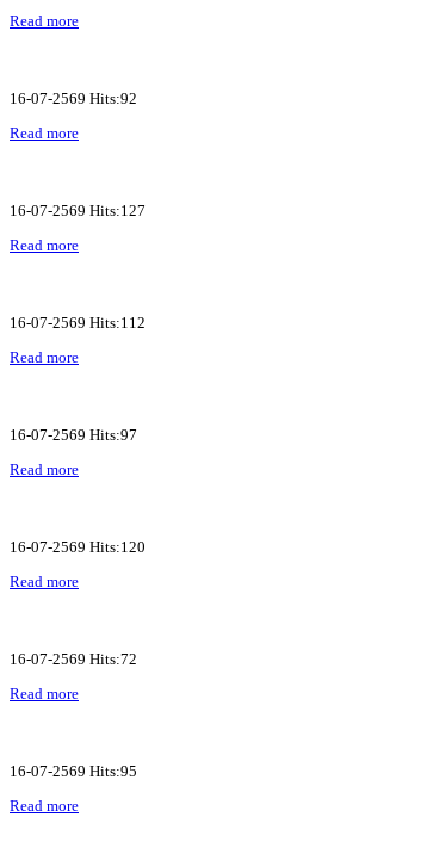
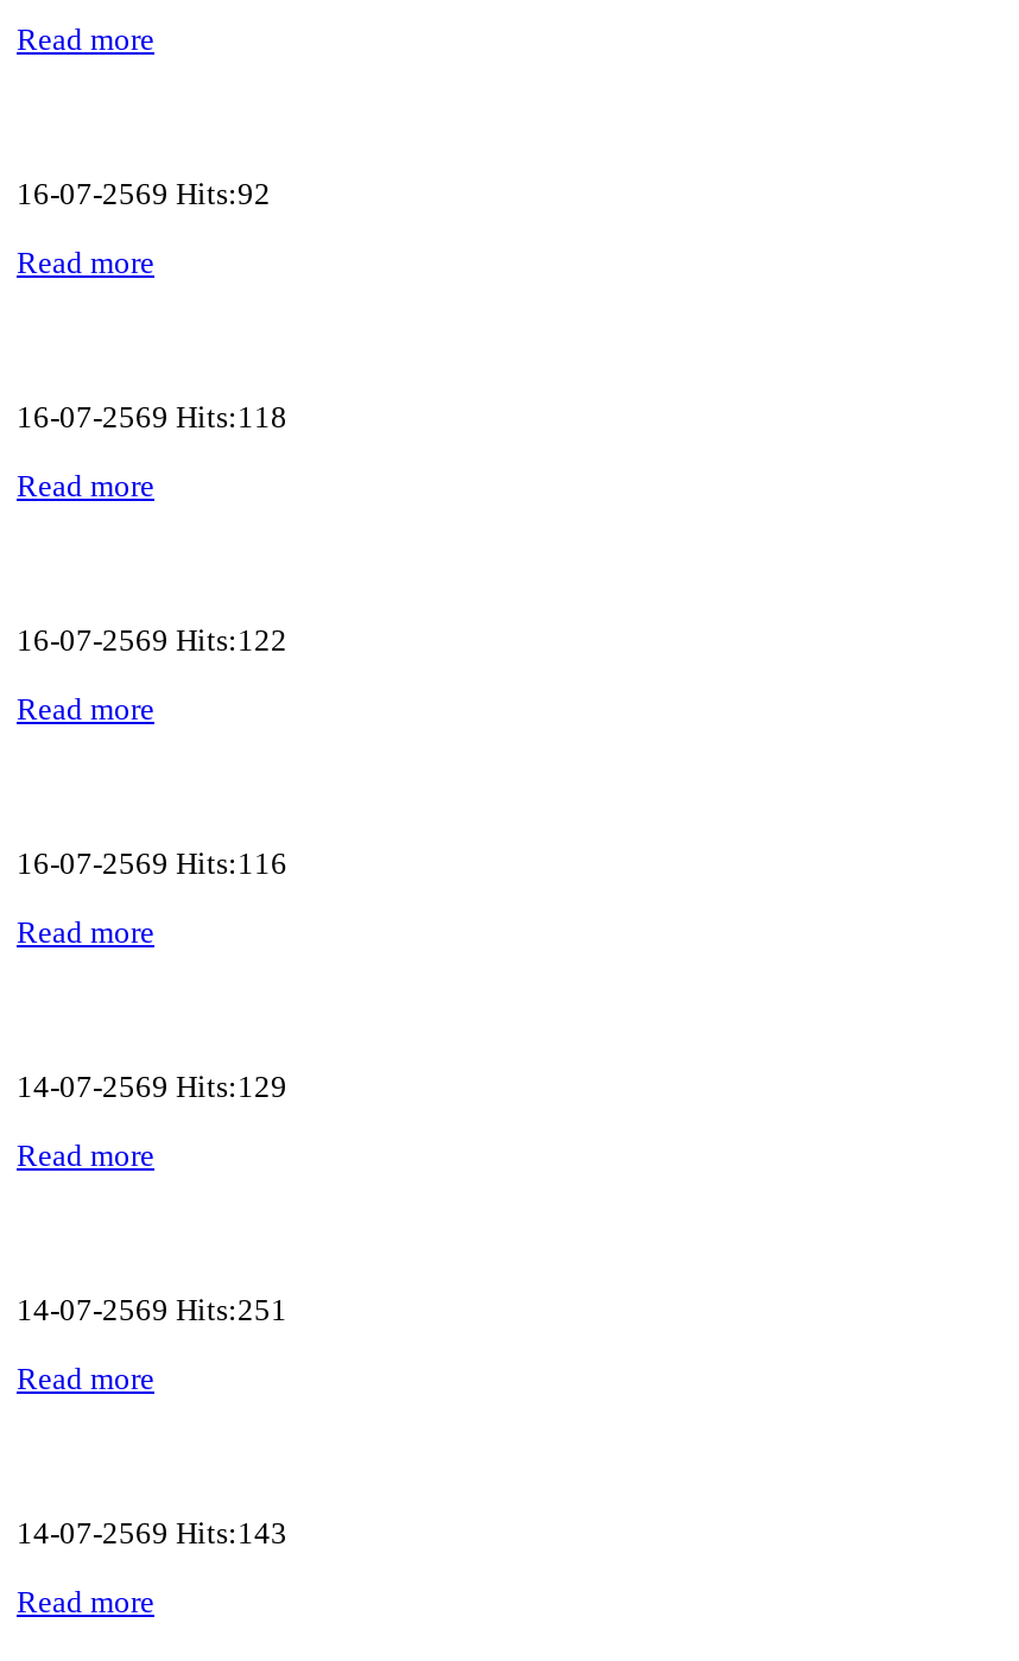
- 16-07-2569 Hits:127
+ 16-07-2569 Hits:118

- 16-07-2569 Hits:112
+ 16-07-2569 Hits:122

- 16-07-2569 Hits:97
+ 16-07-2569 Hits:116

- 16-07-2569 Hits:120
+ 14-07-2569 Hits:129

- 16-07-2569 Hits:72
+ 14-07-2569 Hits:251

- 16-07-2569 Hits:95
+ 14-07-2569 Hits:143
